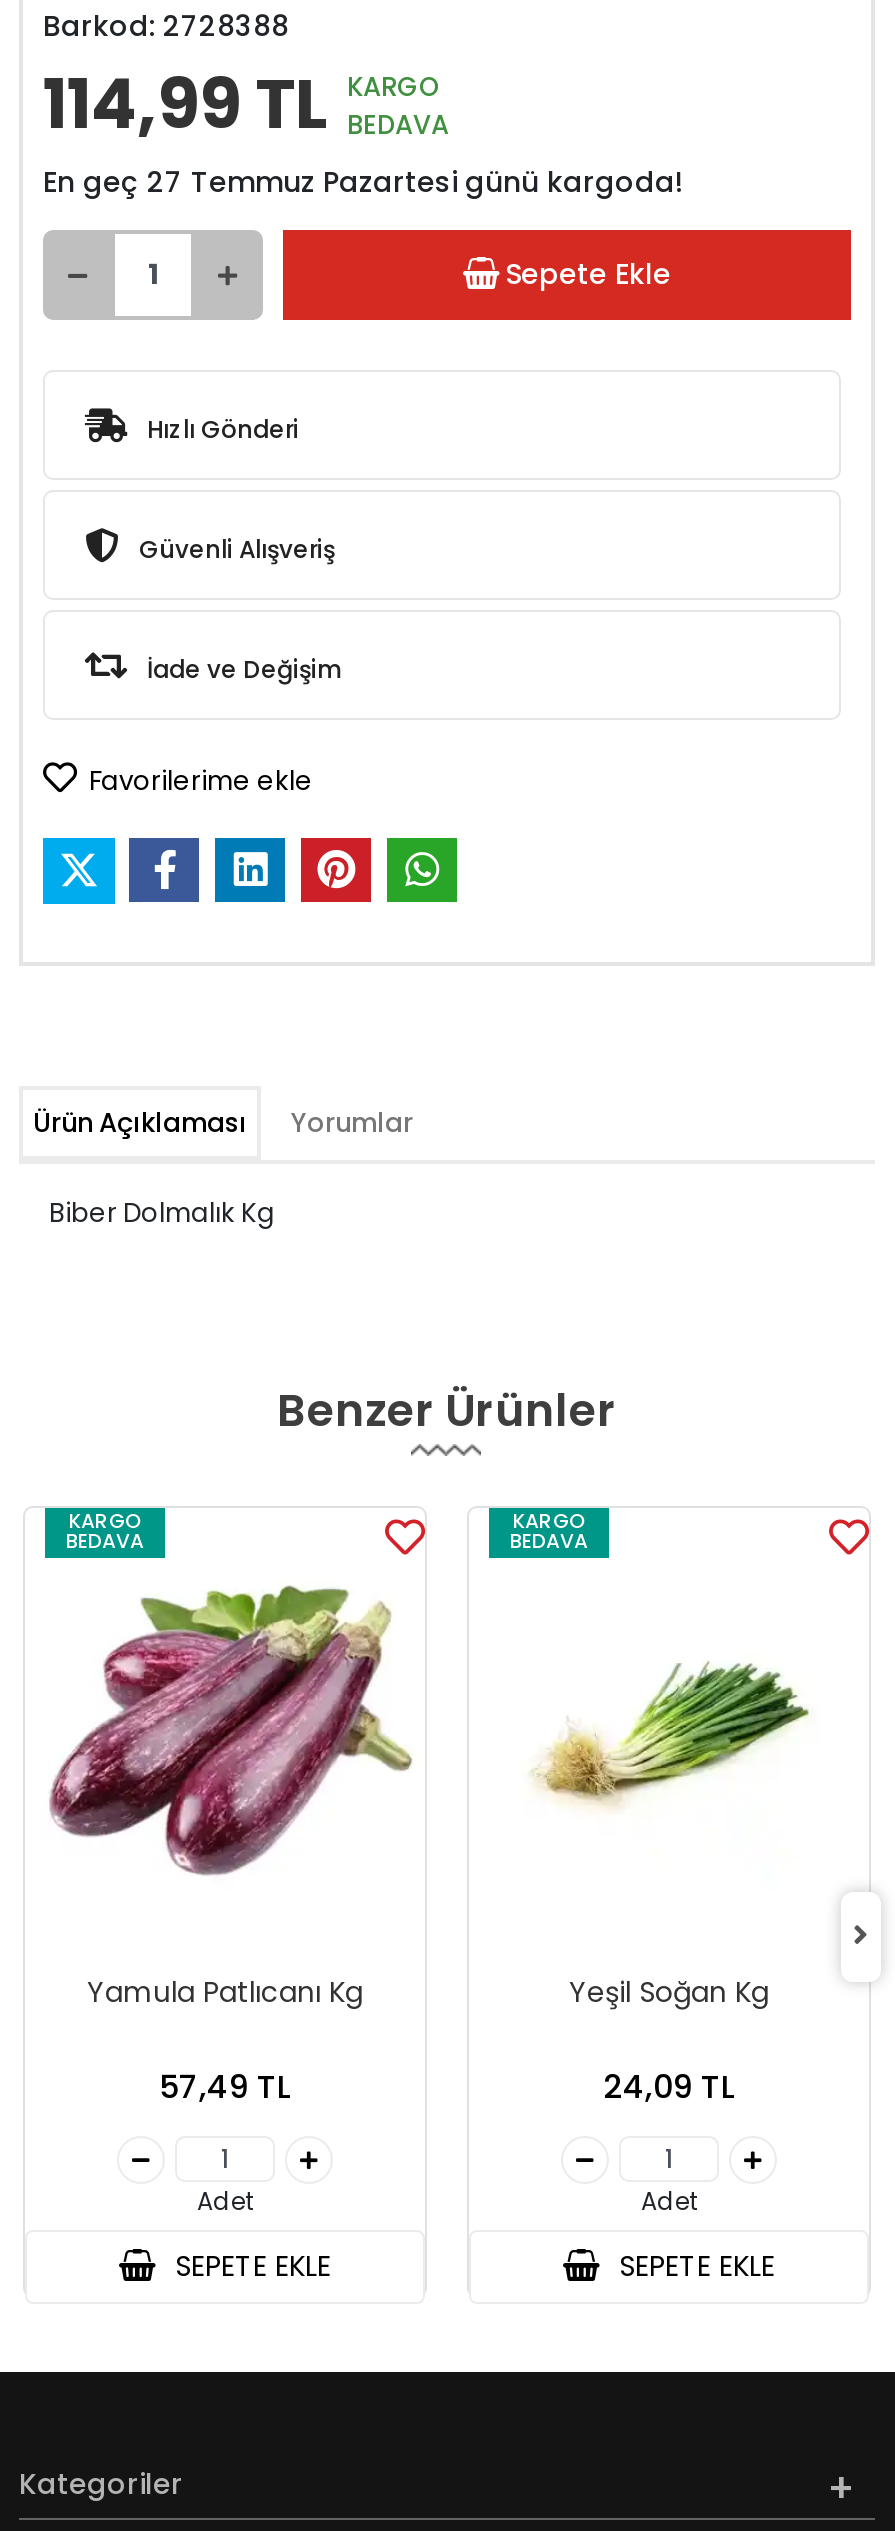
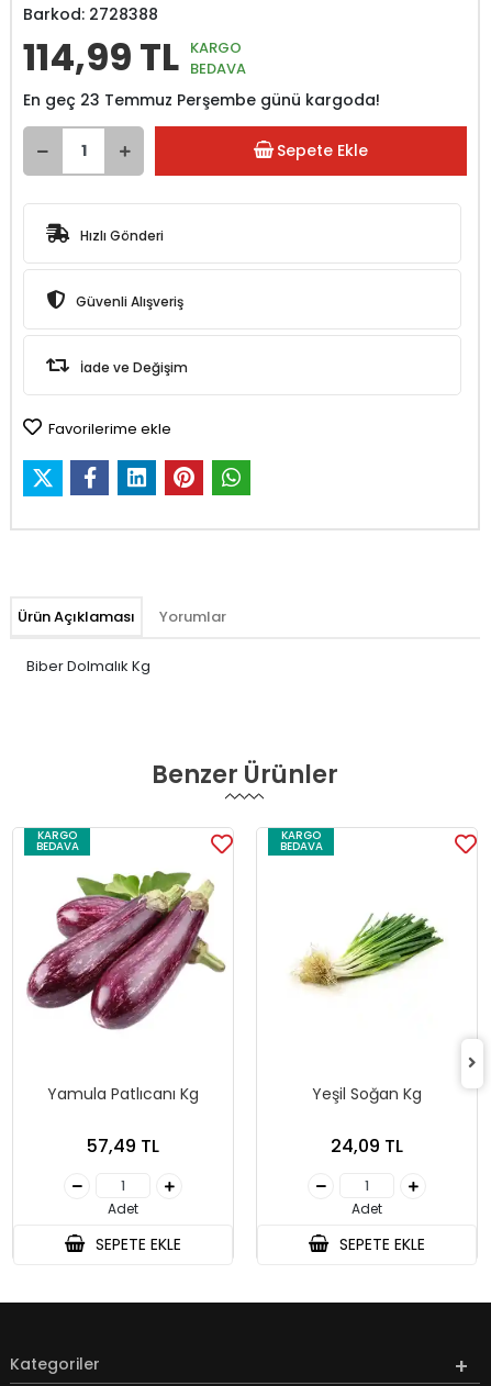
- En geç 27 Temmuz Pazartesi günü kargoda!
+ En geç 23 Temmuz Perşembe günü kargoda!
